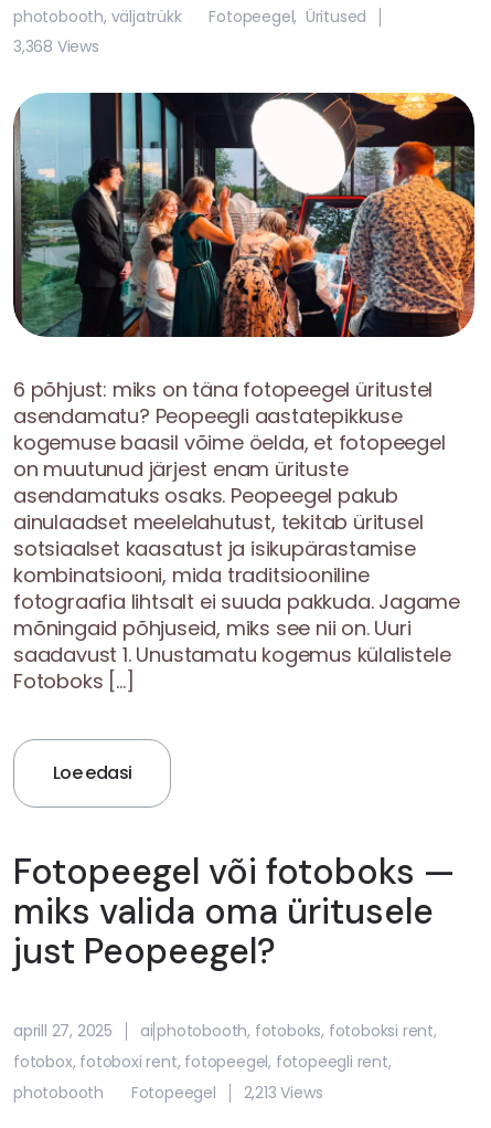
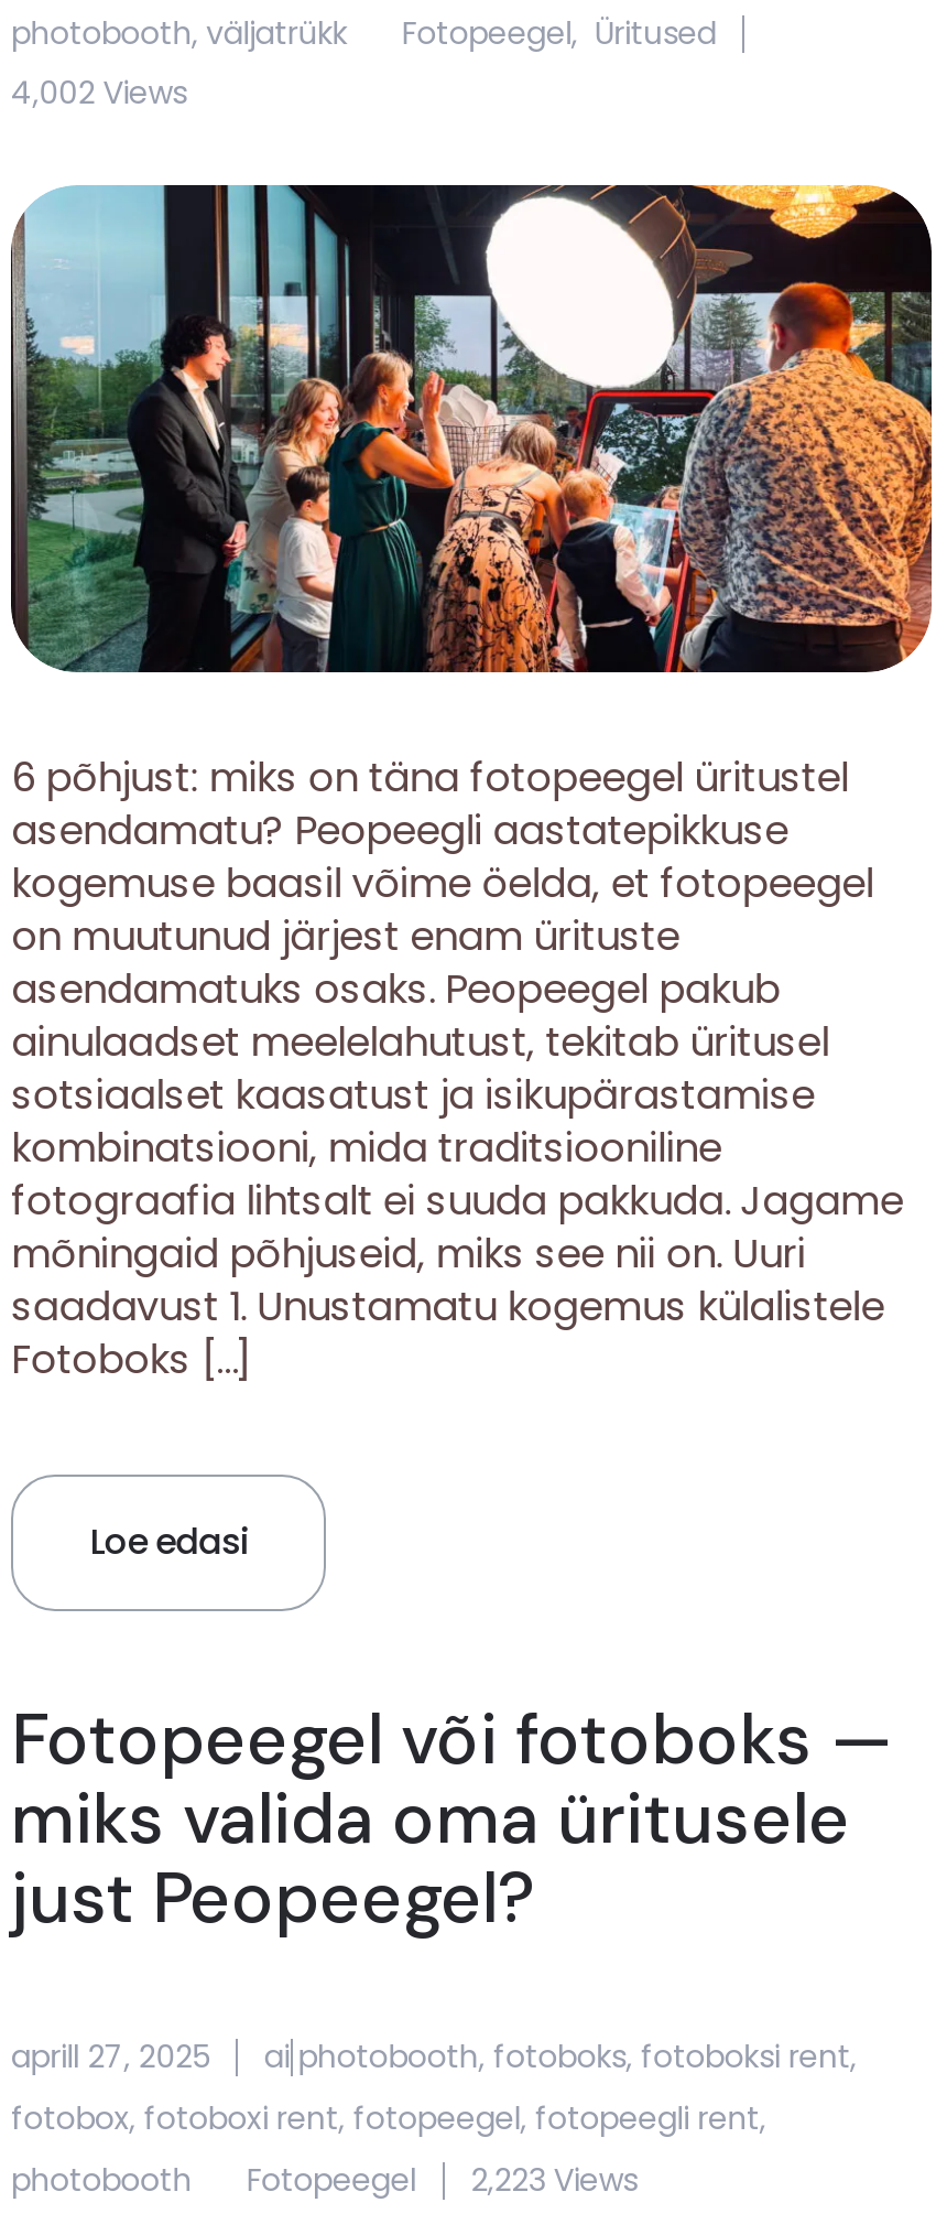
- 3,368 Views
+ 4,002 Views

- photobooth Fotopeegel 2,213 Views
+ photobooth Fotopeegel 2,223 Views
